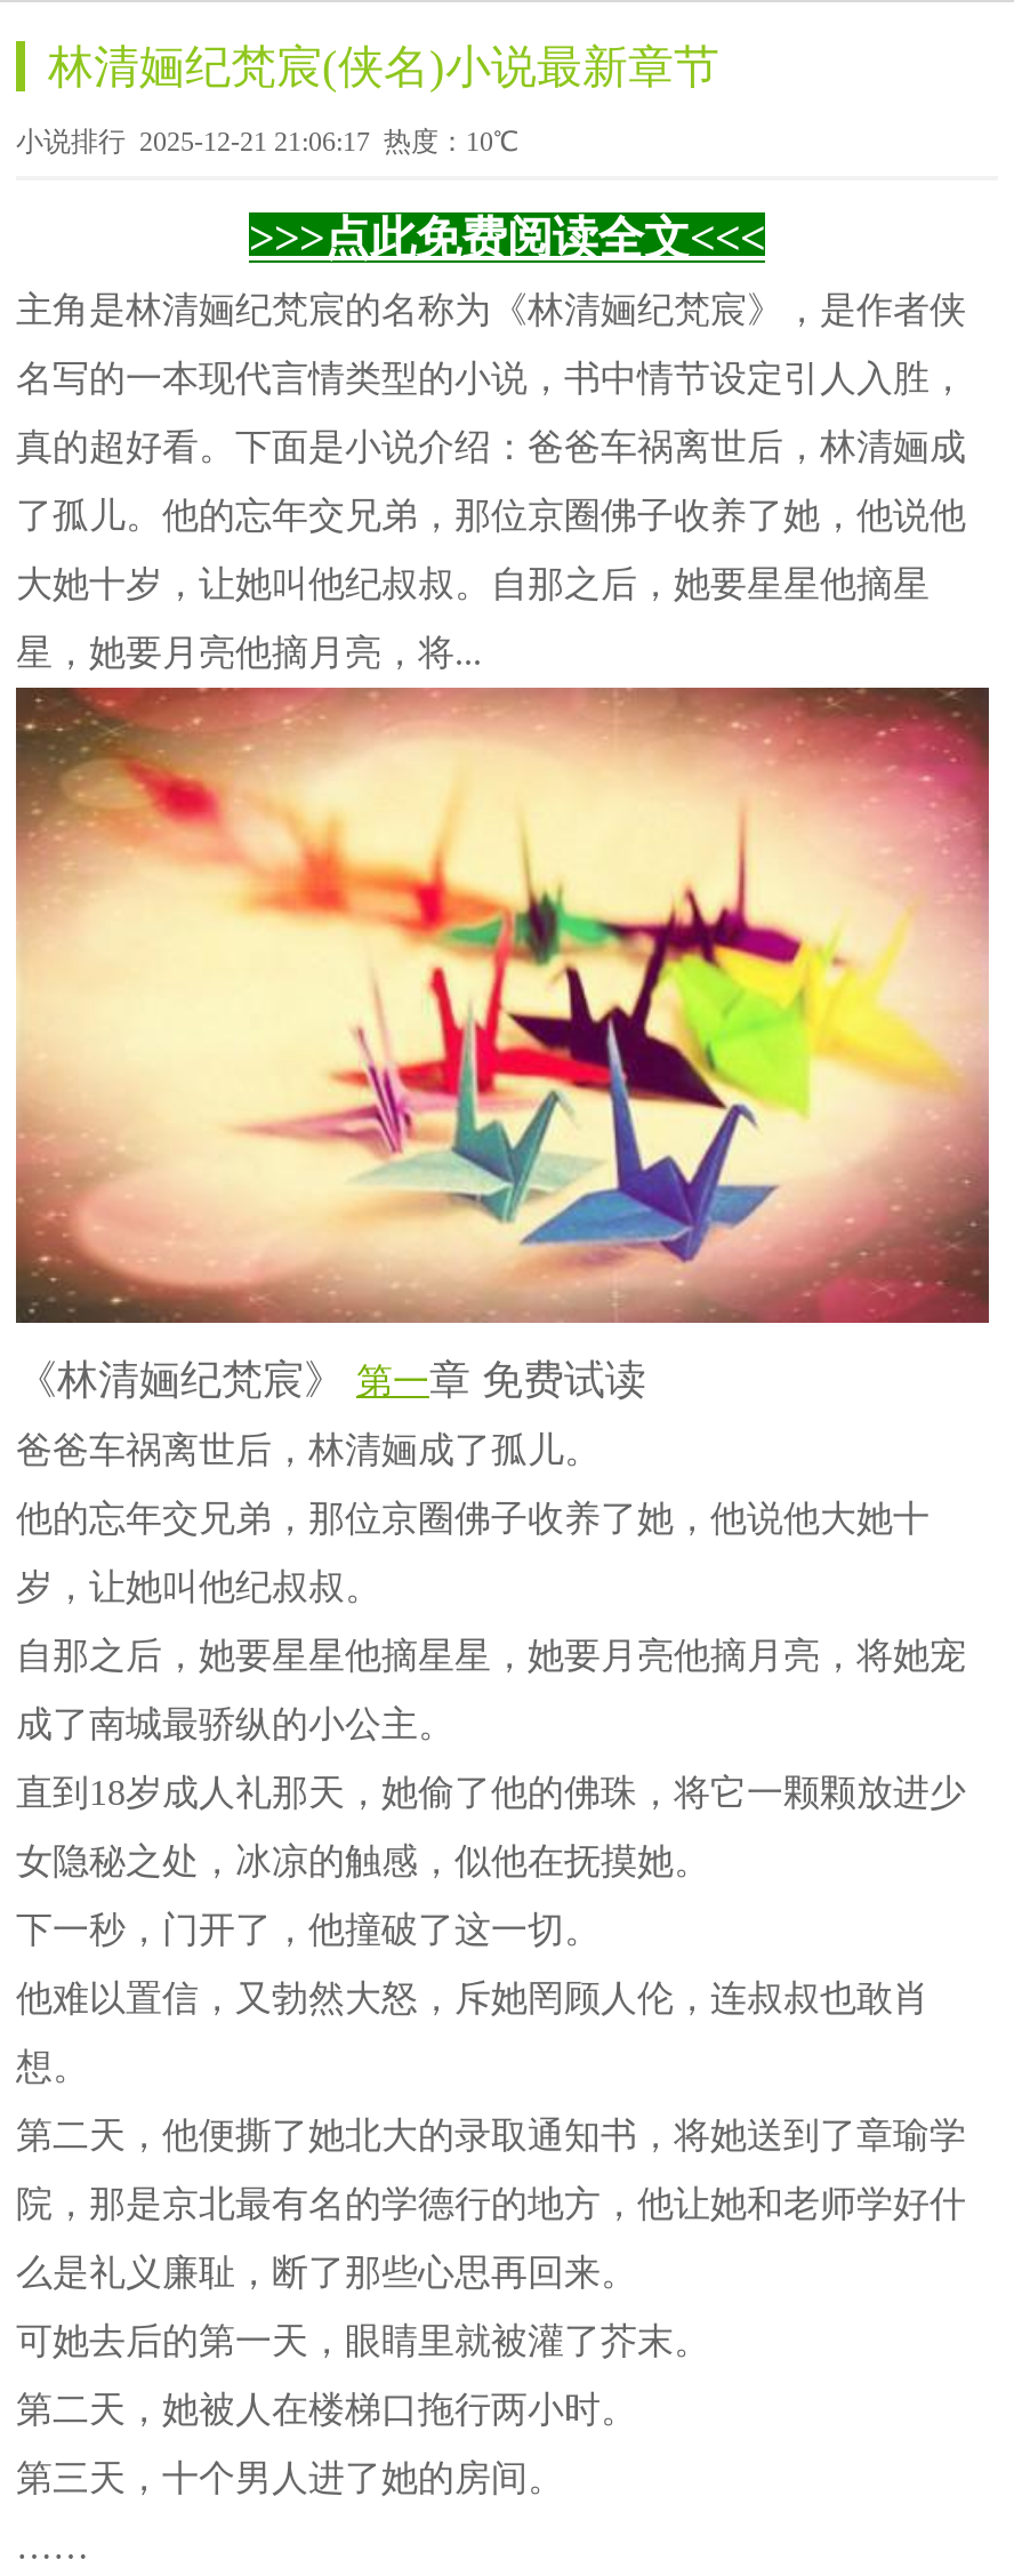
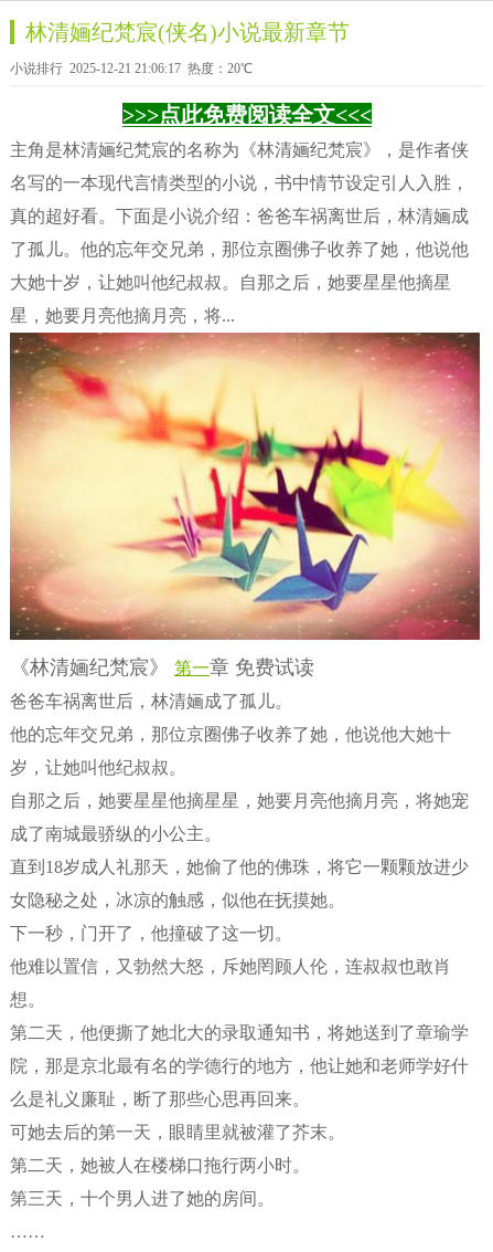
- 小说排行2025-12-21 21:06:17 热度：10℃
+ 小说排行2025-12-21 21:06:17 热度：20℃
